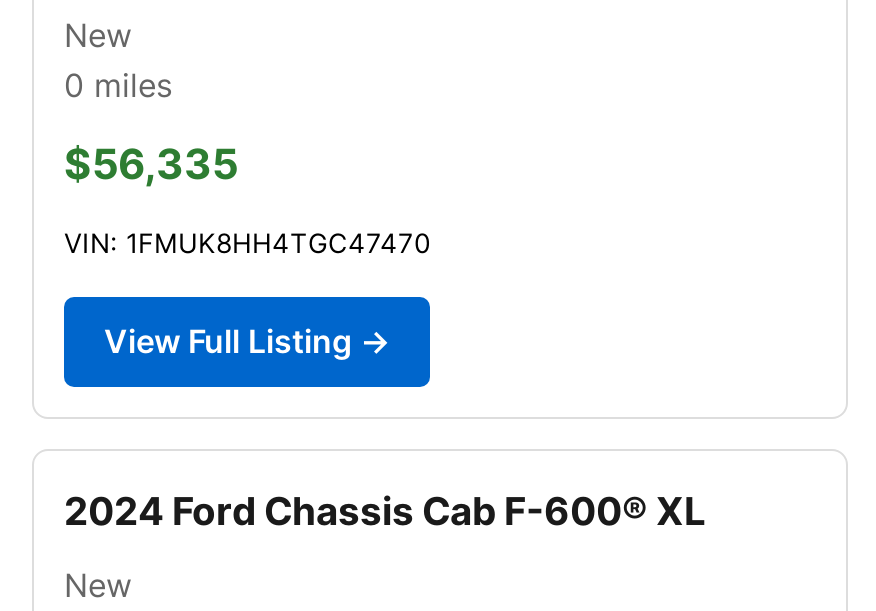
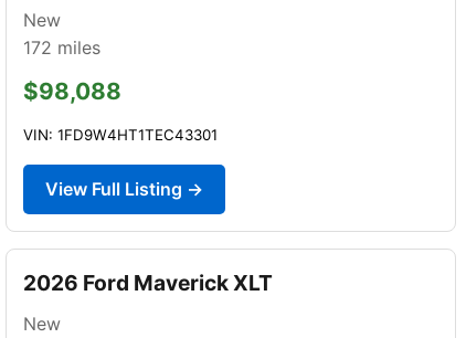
- 0 miles
+ 172 miles

- $56,335
+ $98,088

- VIN: 1FMUK8HH4TGC47470
+ VIN: 1FD9W4HT1TEC43301

- 2024 Ford Chassis Cab F-600® XL
+ 2026 Ford Maverick XLT
